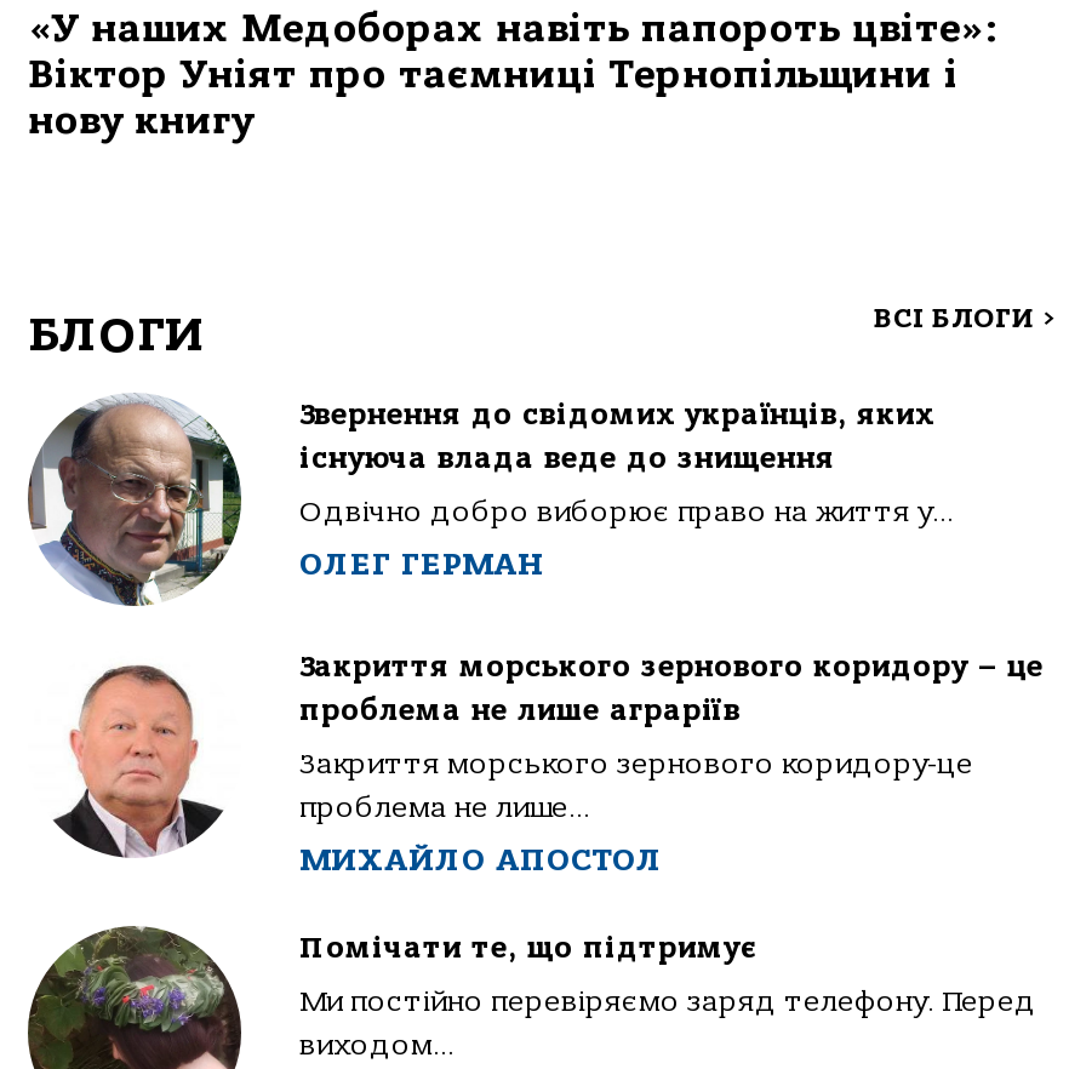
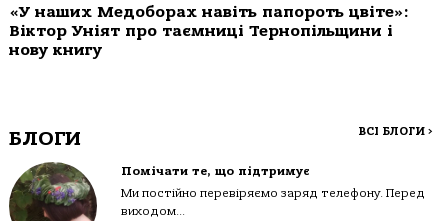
- [image]
- Звернення до свідомих українців, яких
- існуюча влада веде до знищення
- Одвічно добро виборює право на життя у...
- ОЛЕГ ГЕРМАН
- Закриття морського зернового коридору – це
- проблема не лише аграріїв
- Закриття морського зернового коридору-це
- проблема не лише...
- МИХАЙЛО АПОСТОЛ

- [image]
